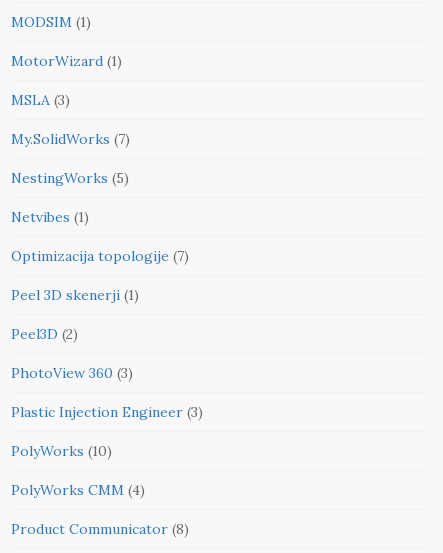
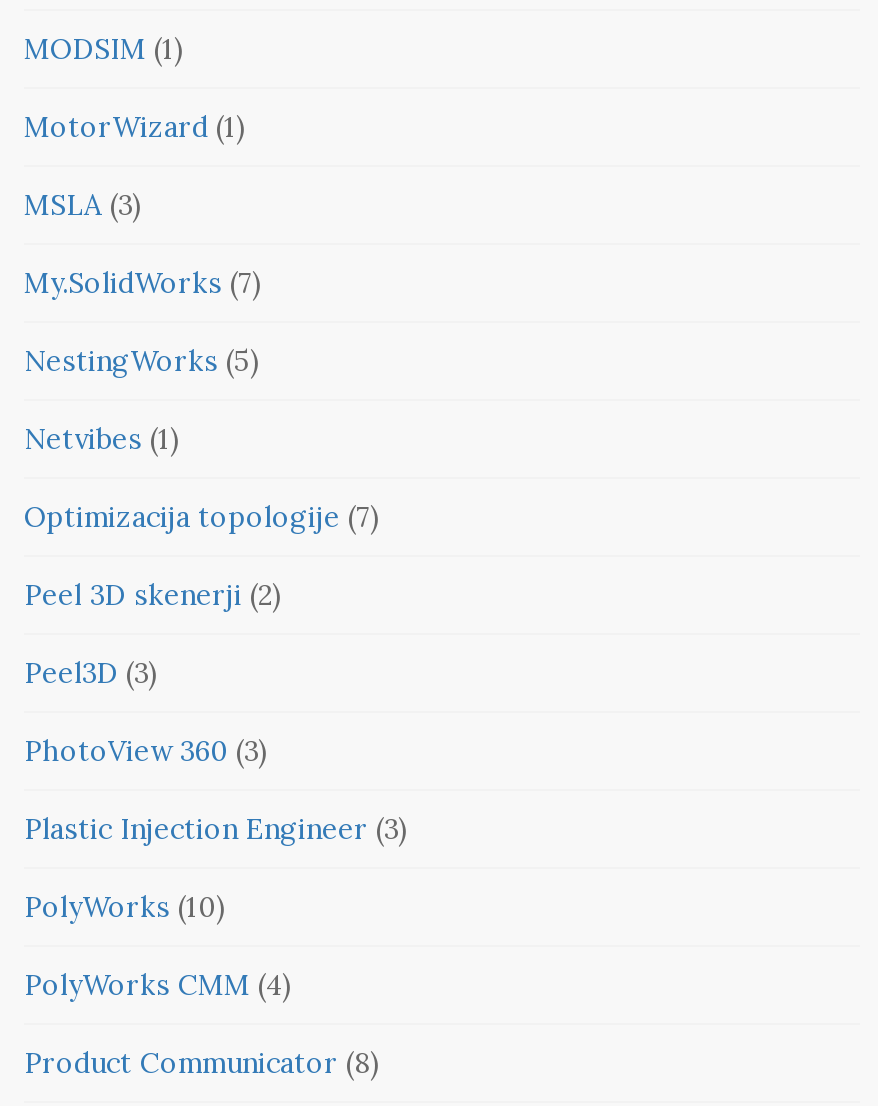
- Peel 3D skenerji (1)
+ Peel 3D skenerji (2)

- Peel3D (2)
+ Peel3D (3)
